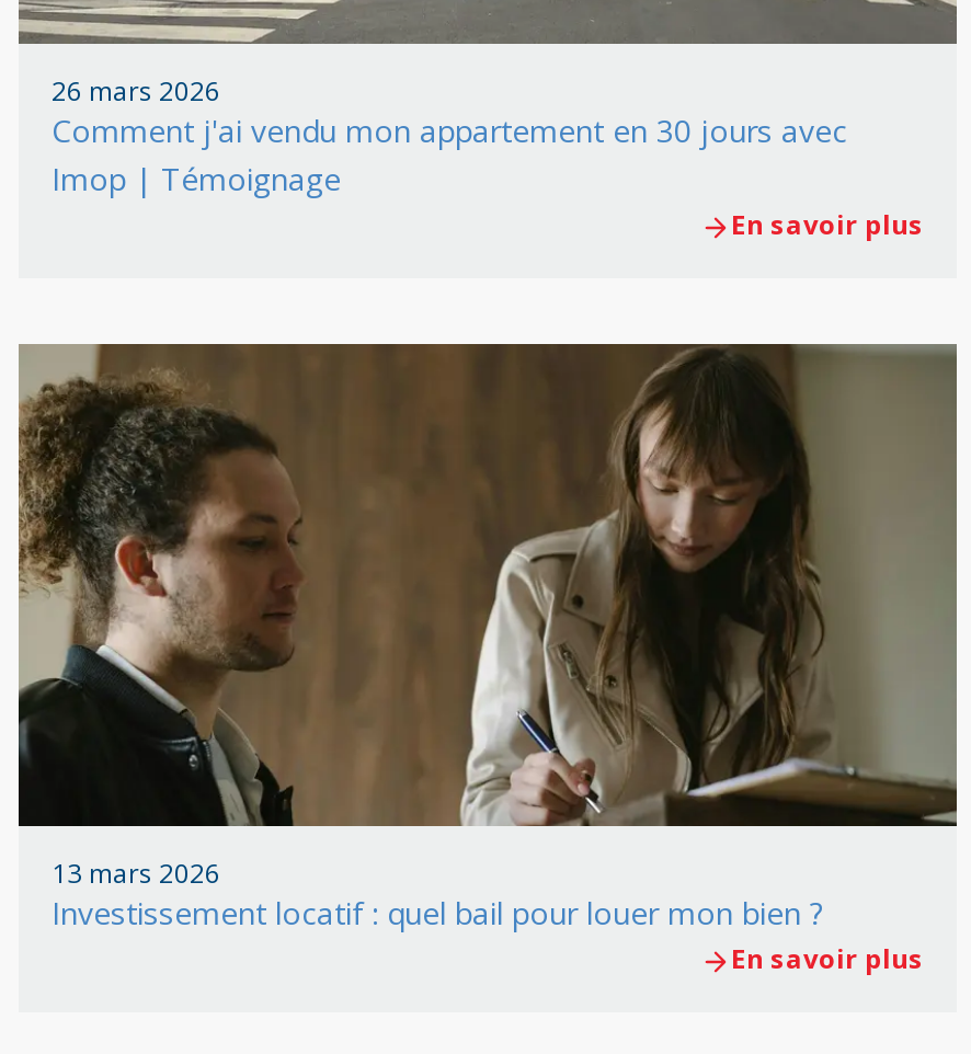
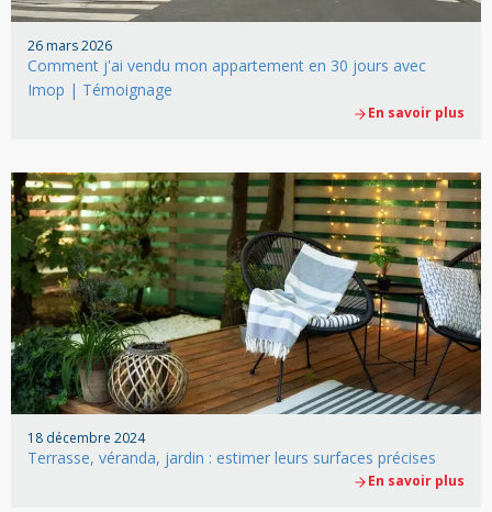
- [image]
- 13 mars 2026
- Investissement locatif : quel bail pour louer mon bien ?
+ [image]
+ 18 décembre 2024
+ Terrasse, véranda, jardin : estimer leurs surfaces précises
